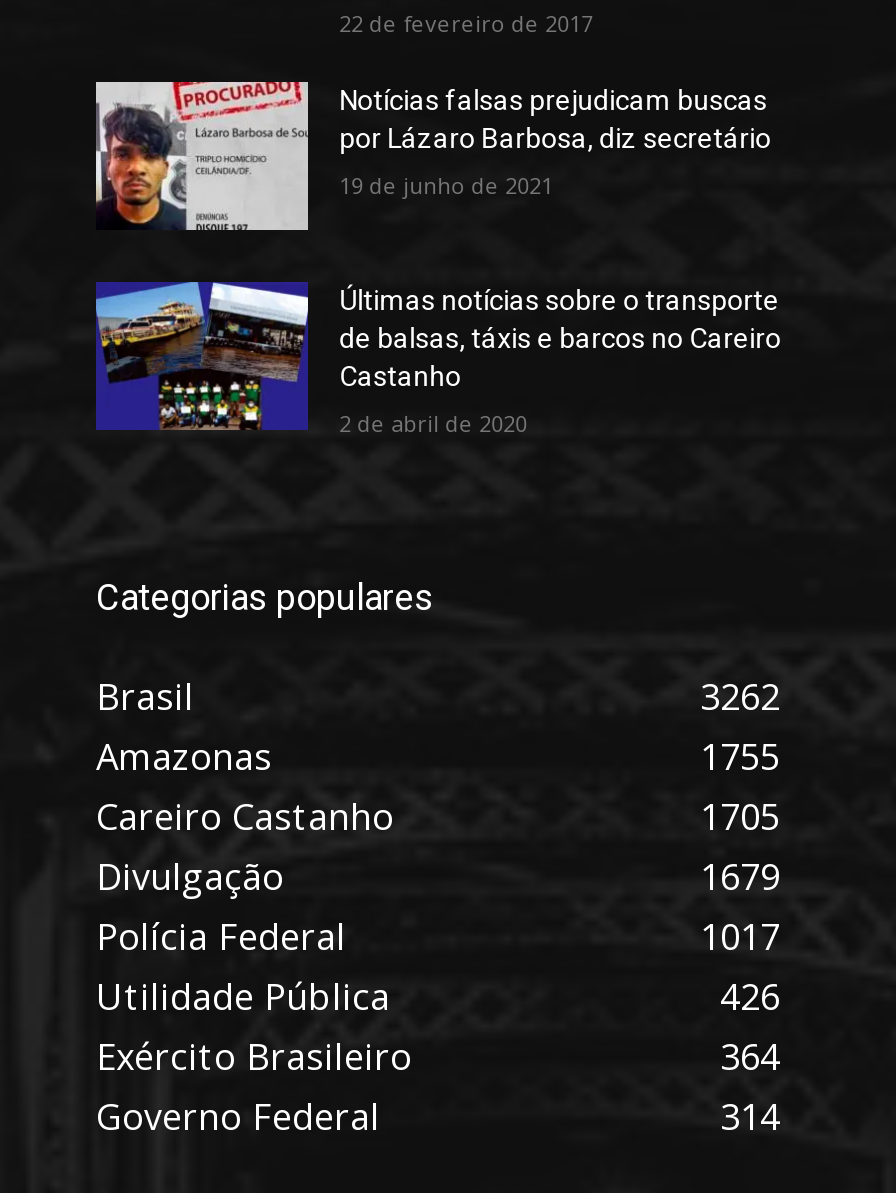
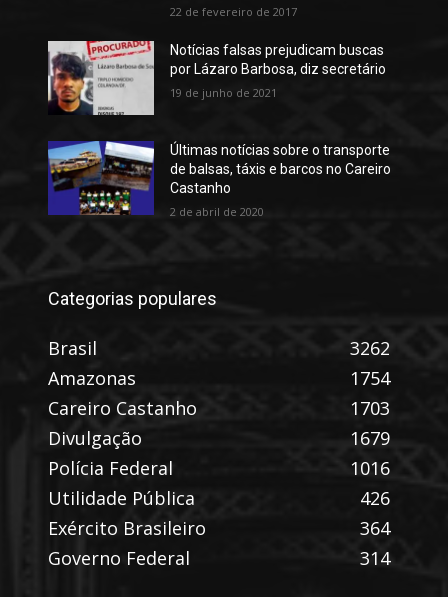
- 1755
+ 1754

- 1705
+ 1703

- 1017
+ 1016
